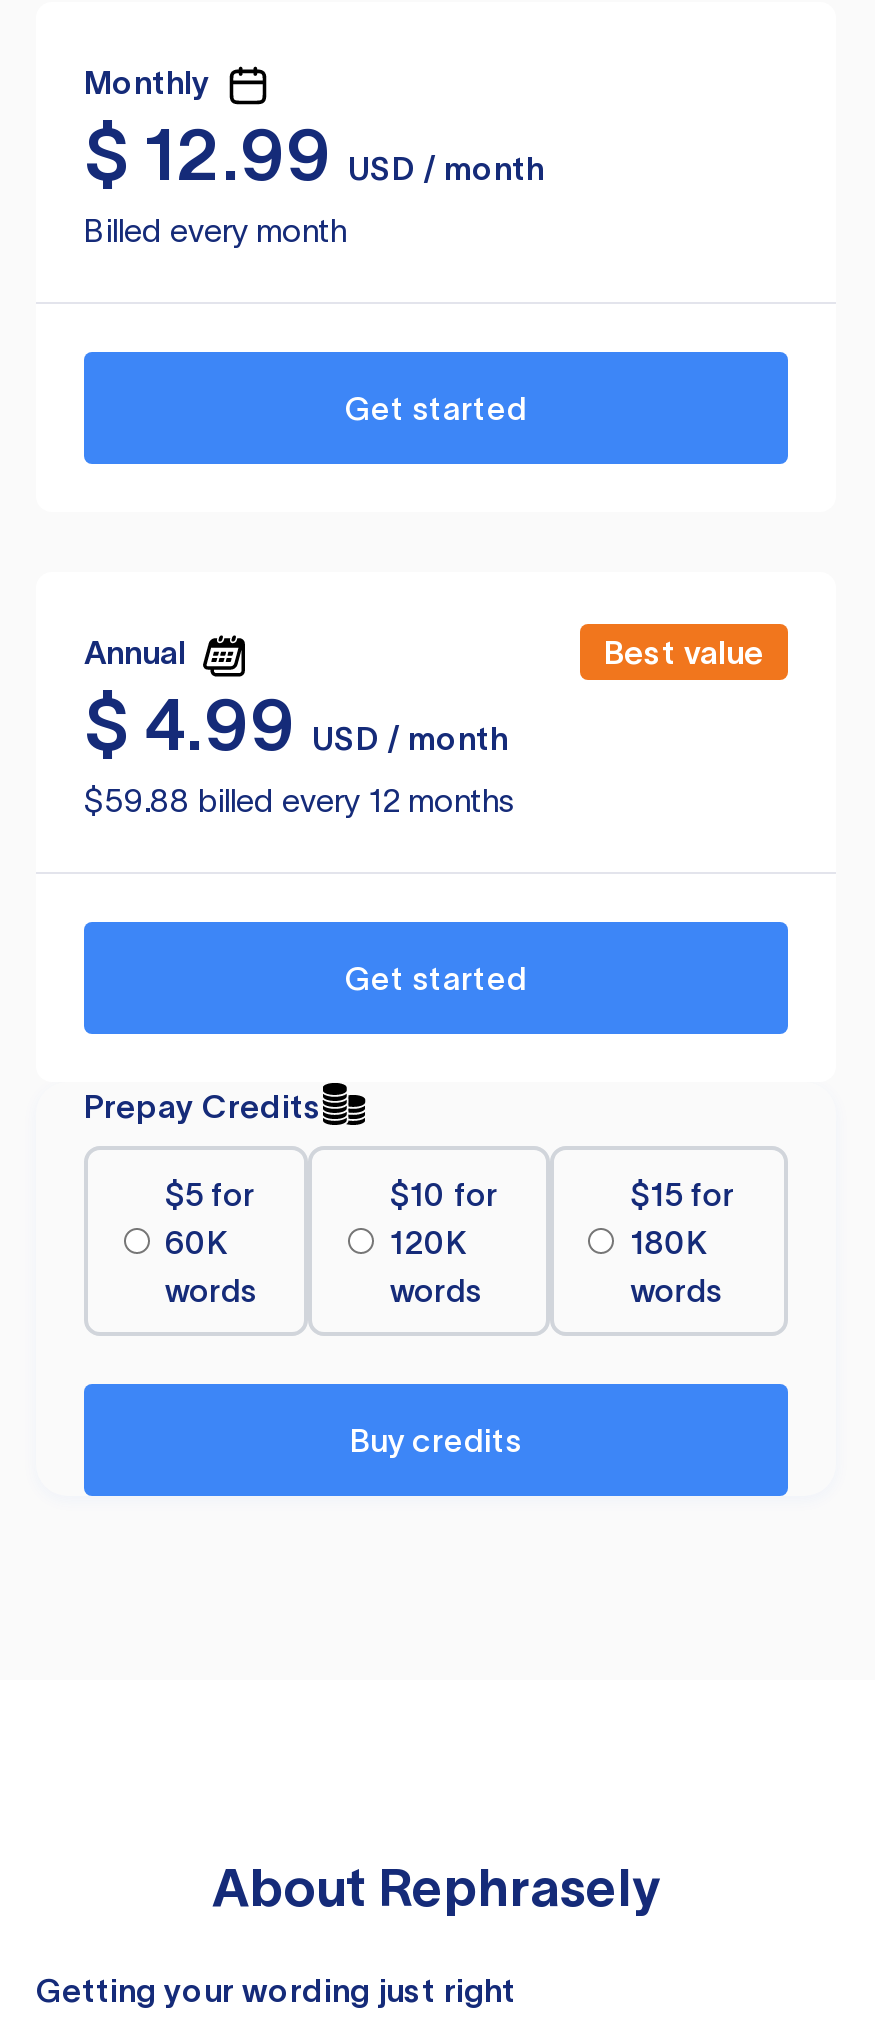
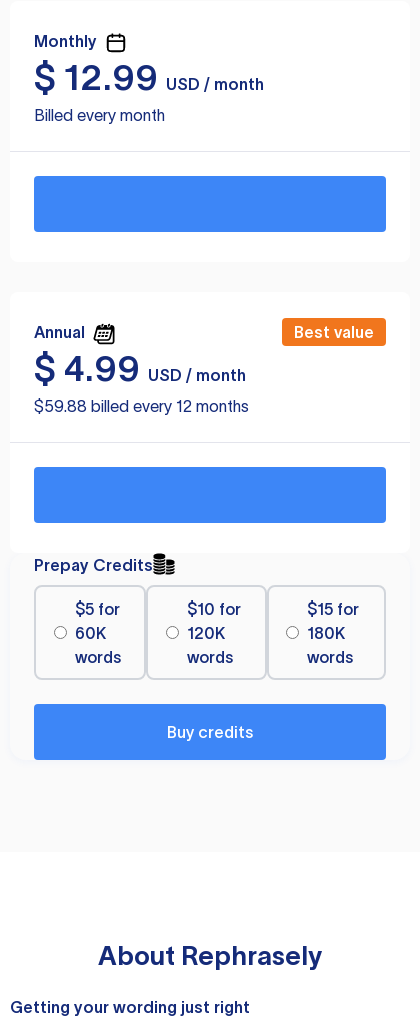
- Get started

- Get started
